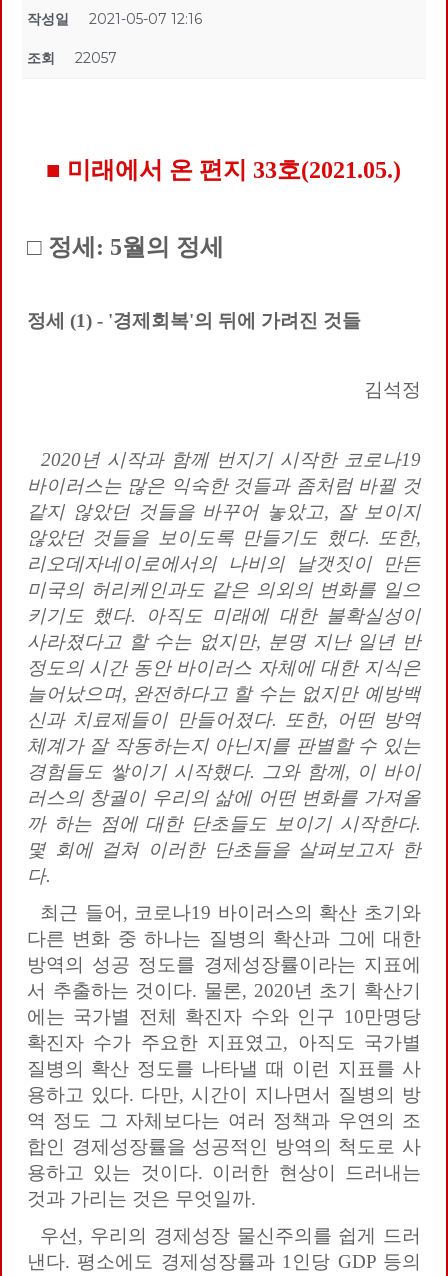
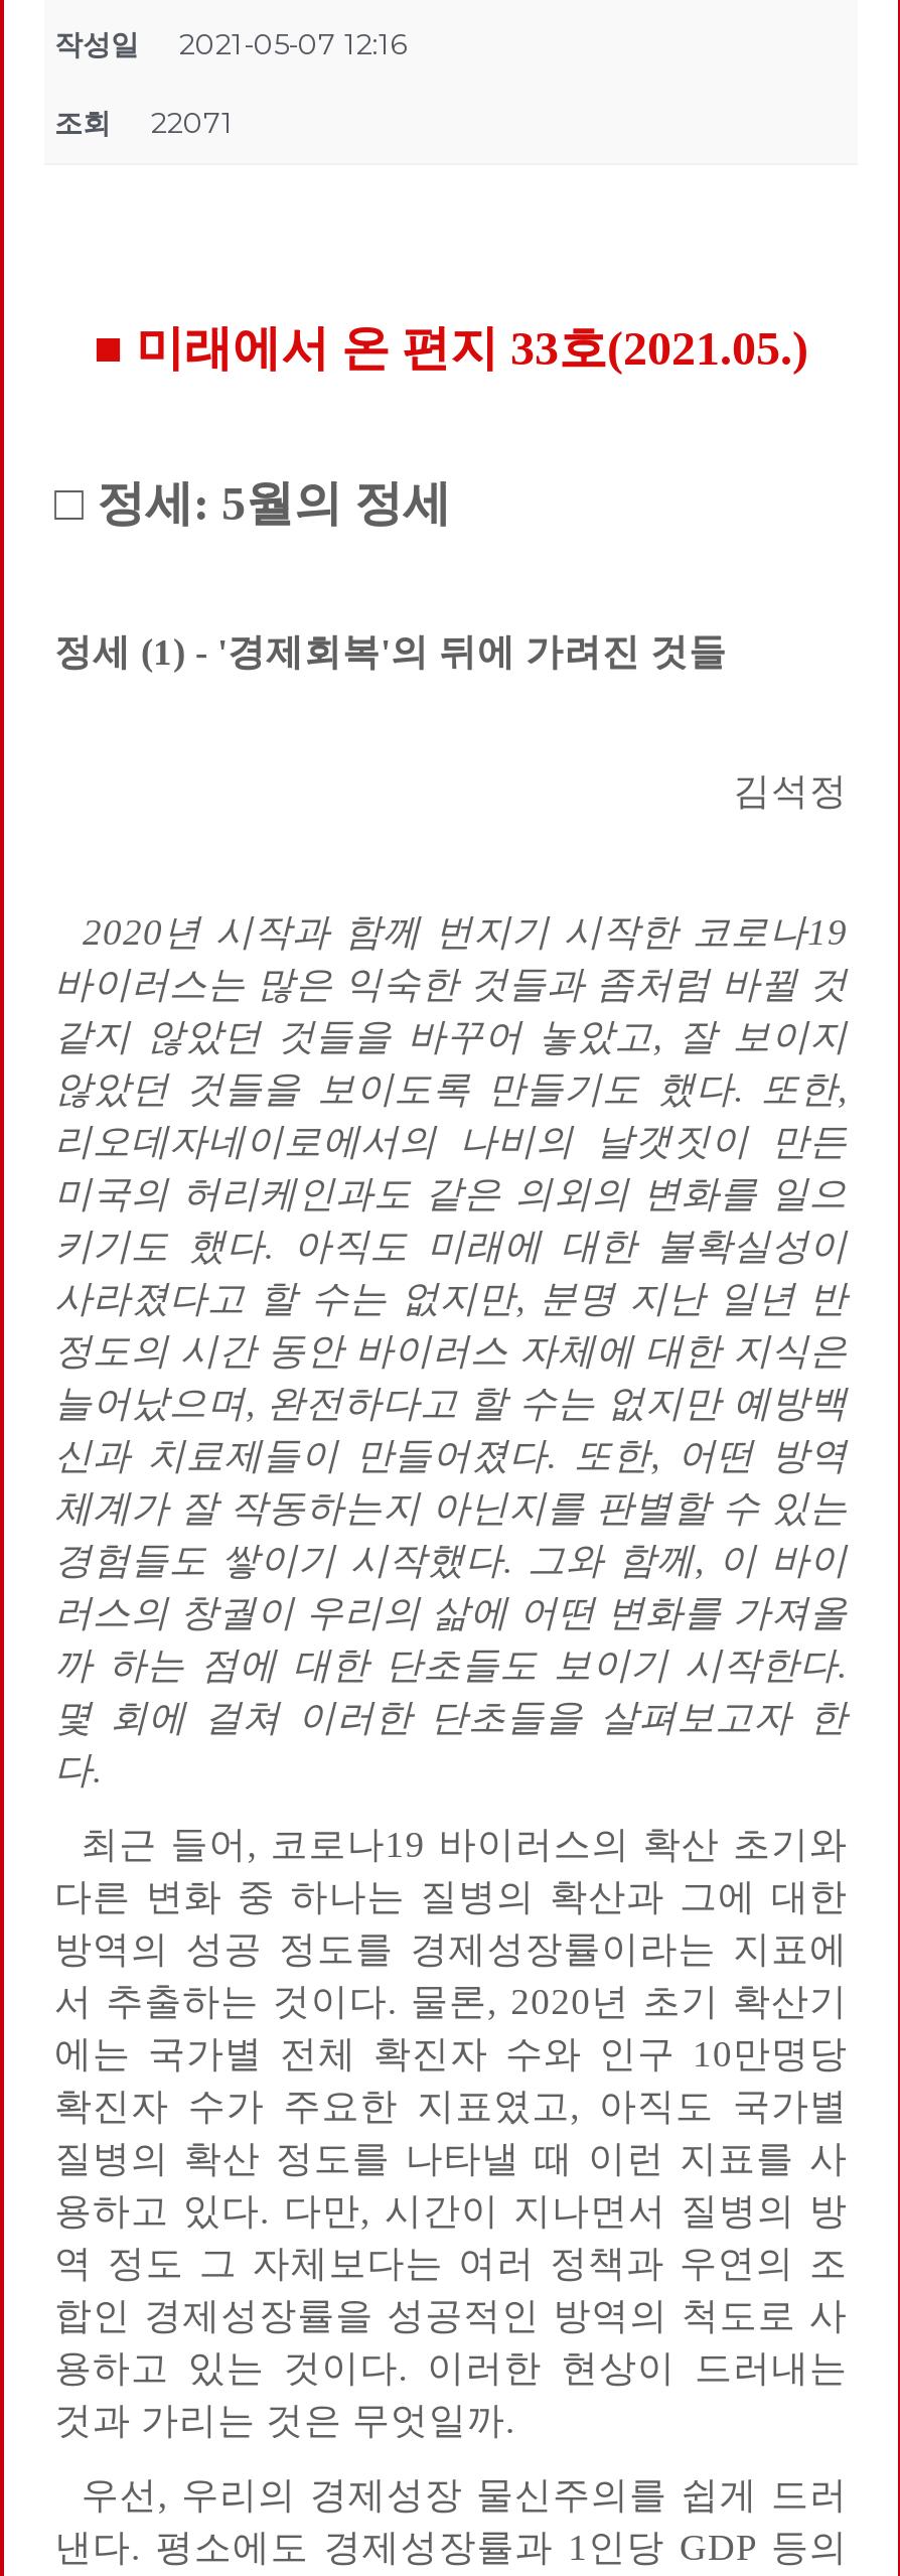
- 조회 22057
+ 조회 22071
